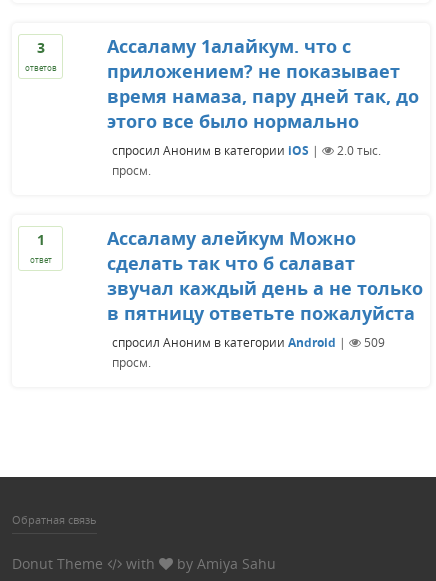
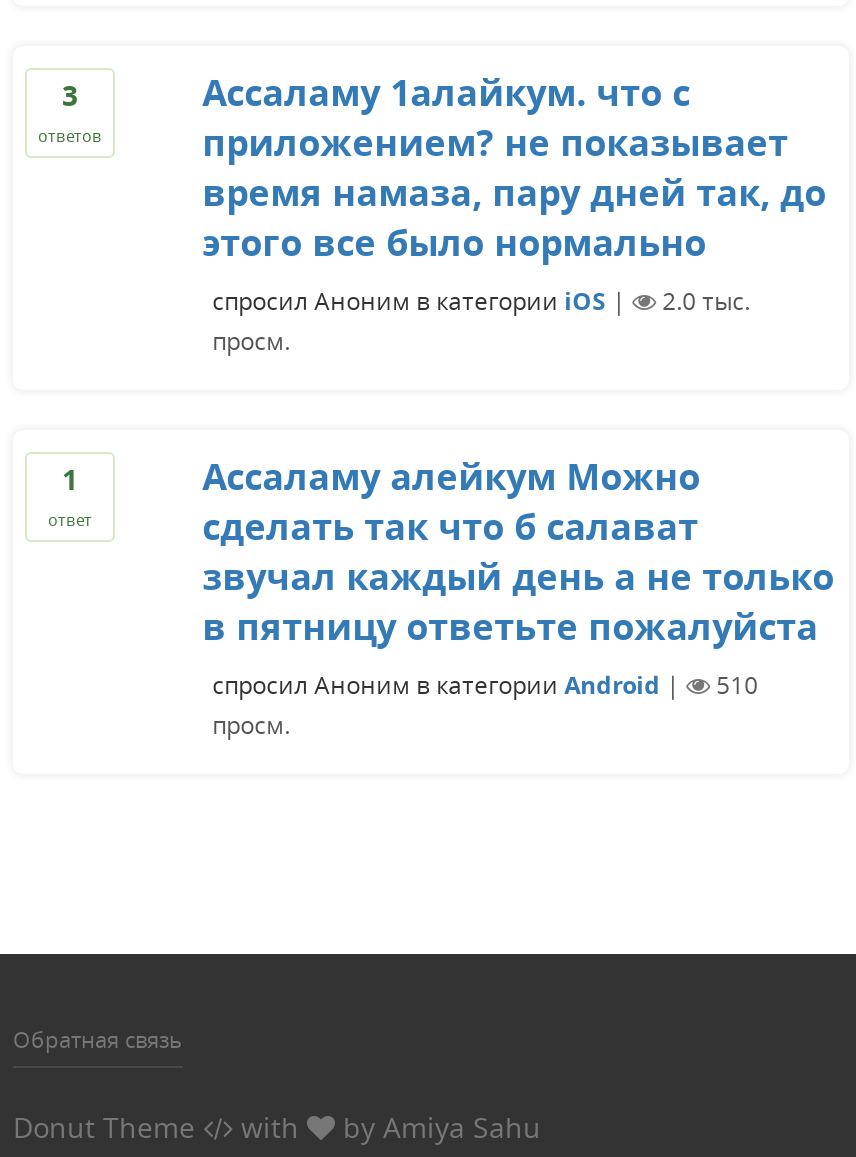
- 509
+ 510
